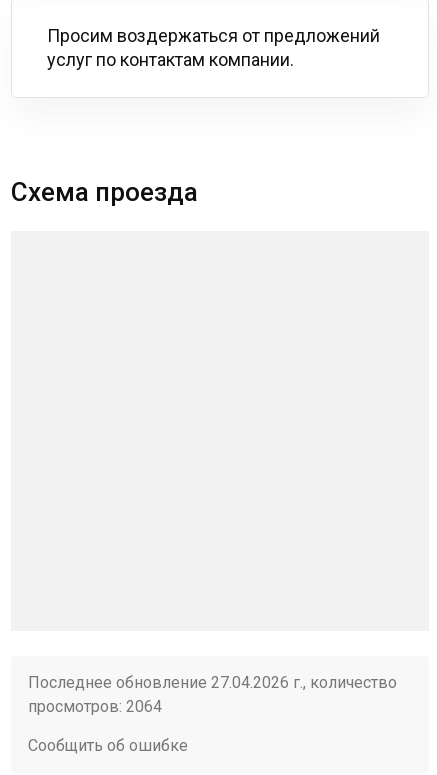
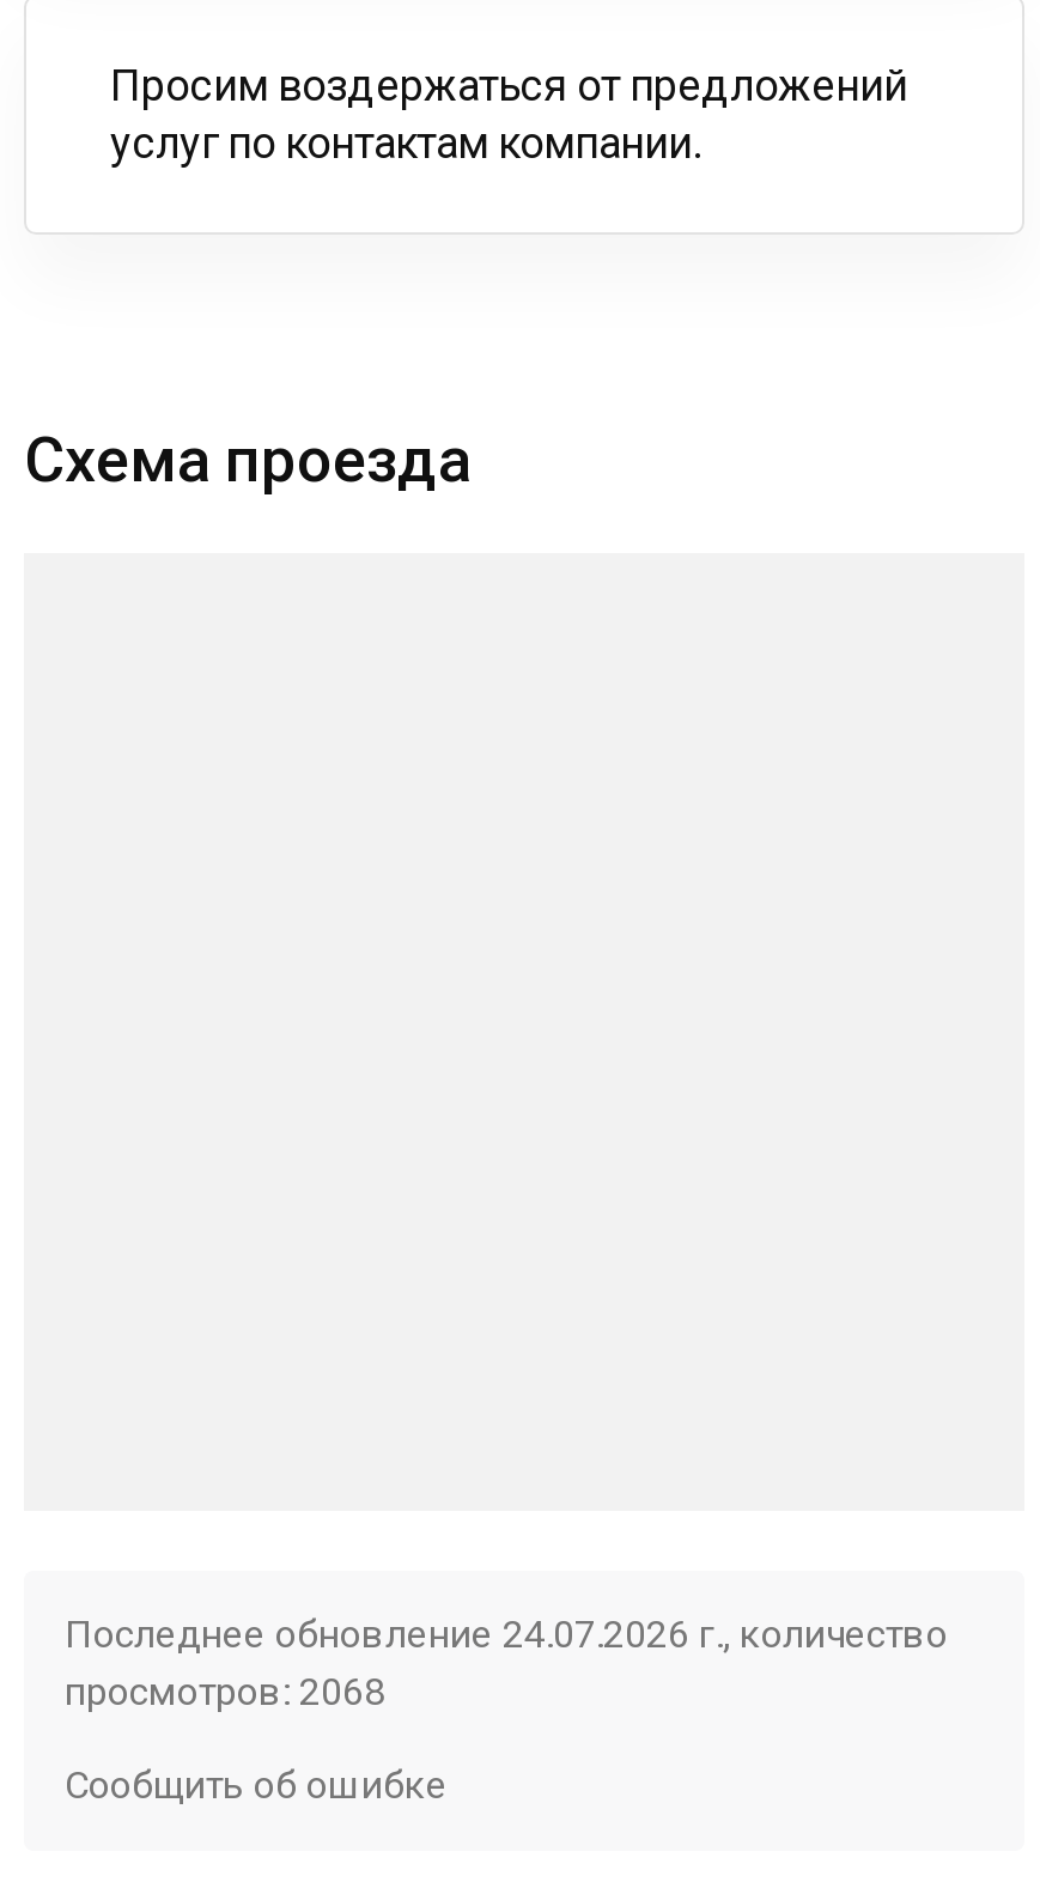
- Последнее обновление 27.04.2026 г., количество
+ Последнее обновление 24.07.2026 г., количество

- просмотров: 2064
+ просмотров: 2068
